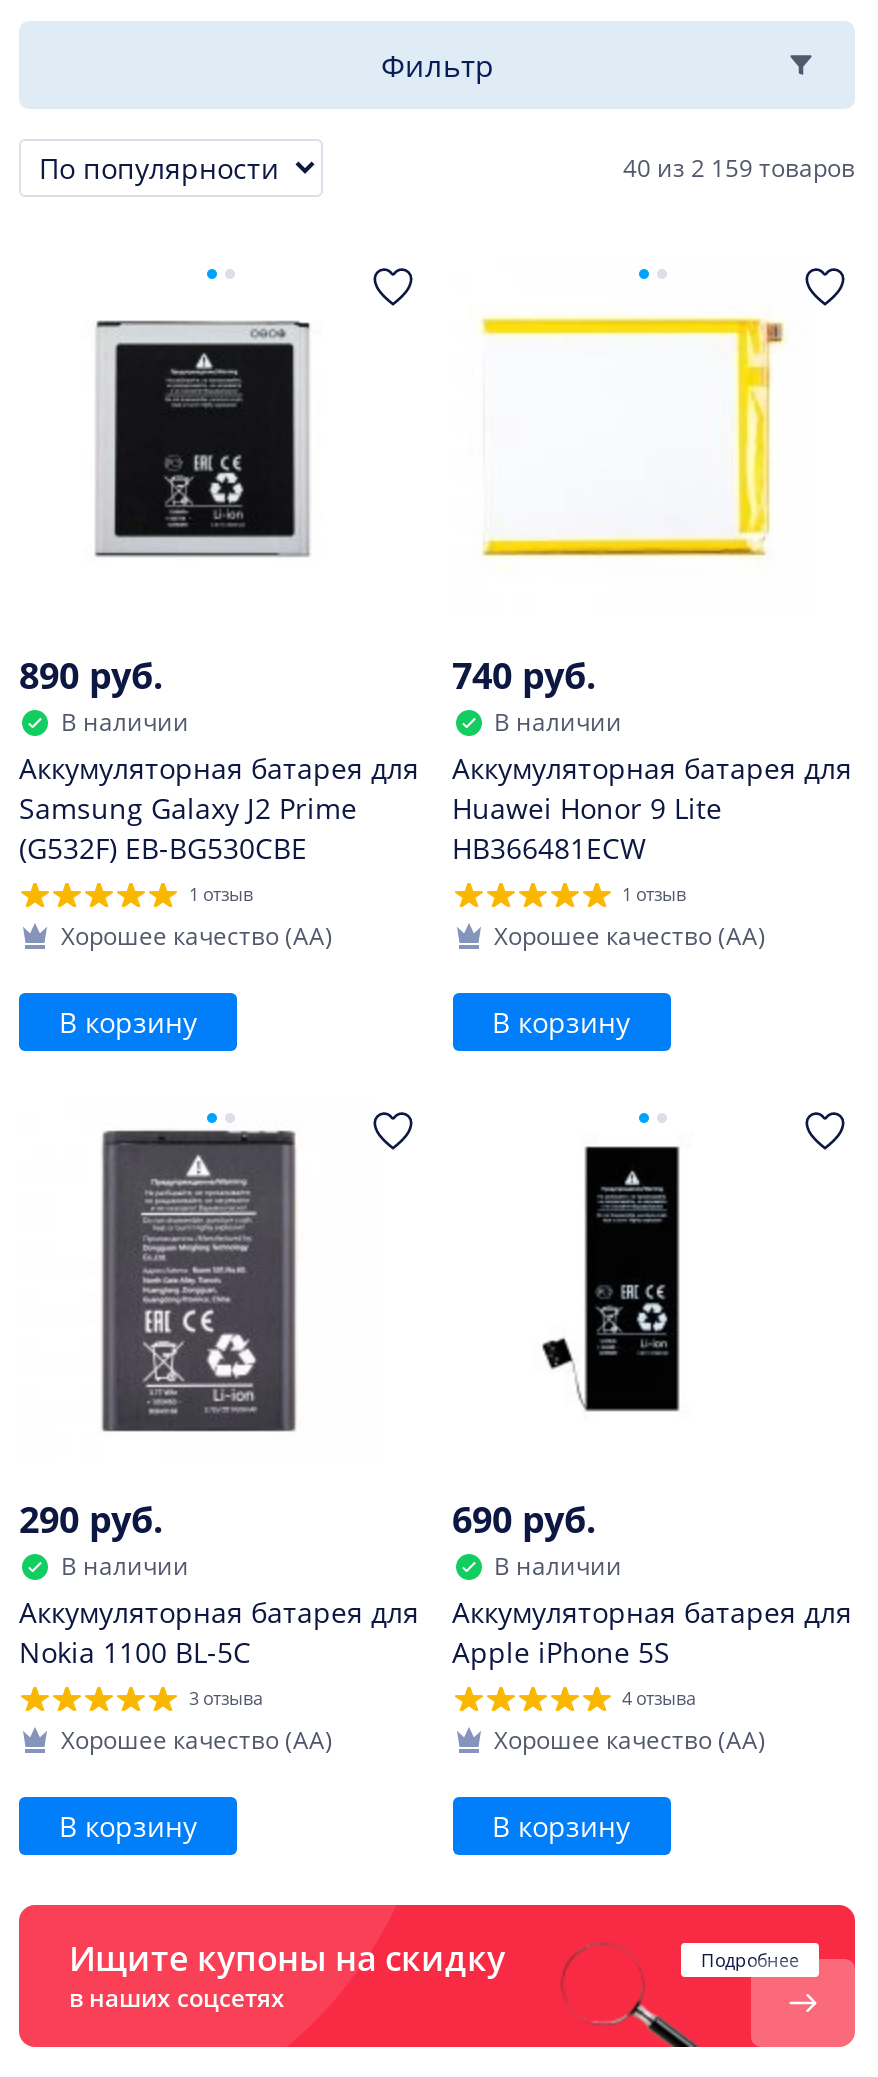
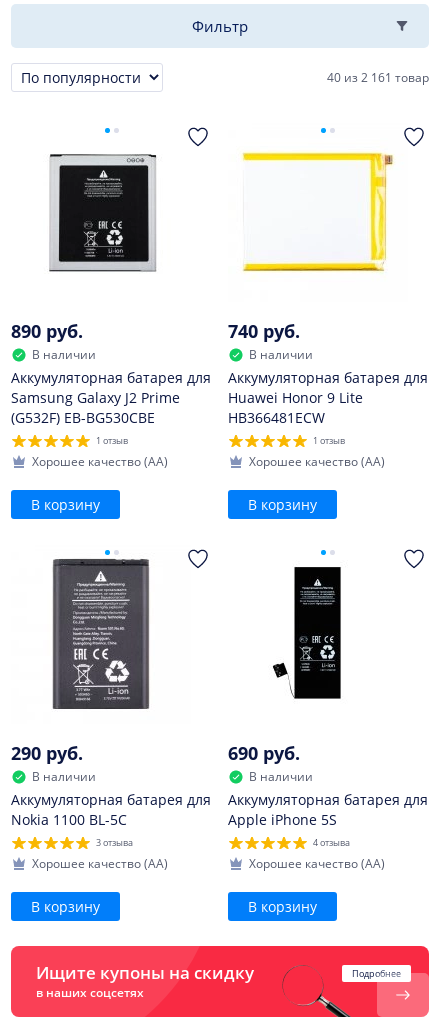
- 40 из 2 159 товаров
+ 40 из 2 161 товар
